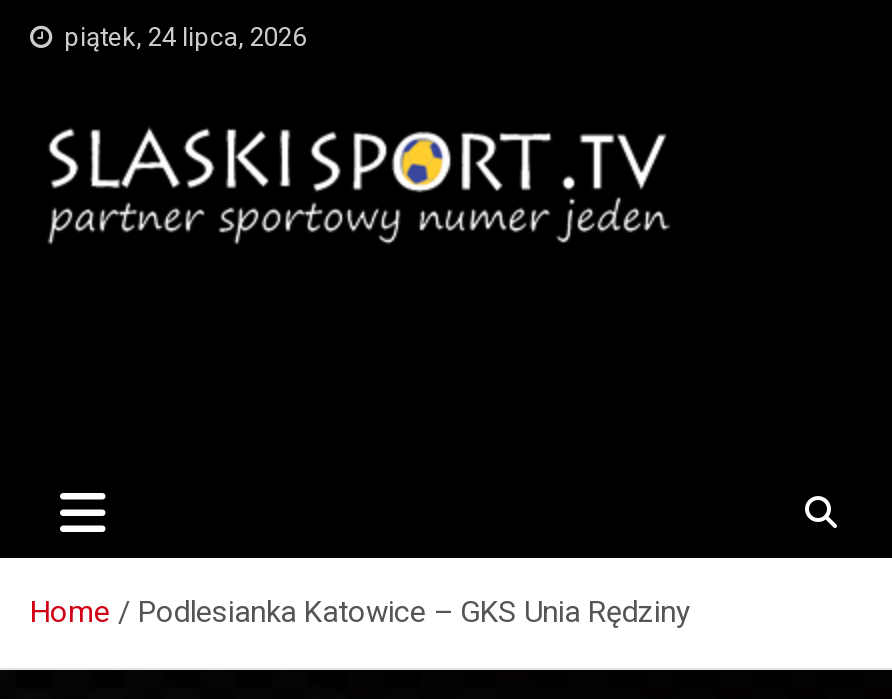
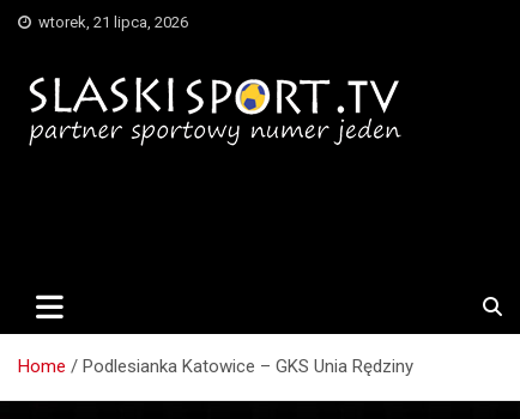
- piątek, 24 lipca, 2026
+ wtorek, 21 lipca, 2026
